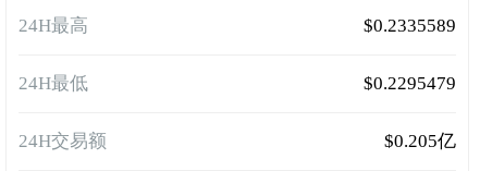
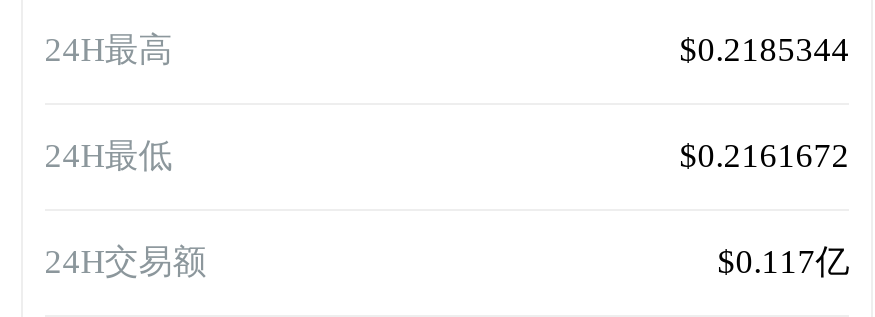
- $0.2335589
+ $0.2185344

- $0.2295479
+ $0.2161672

- $0.205亿
+ $0.117亿
